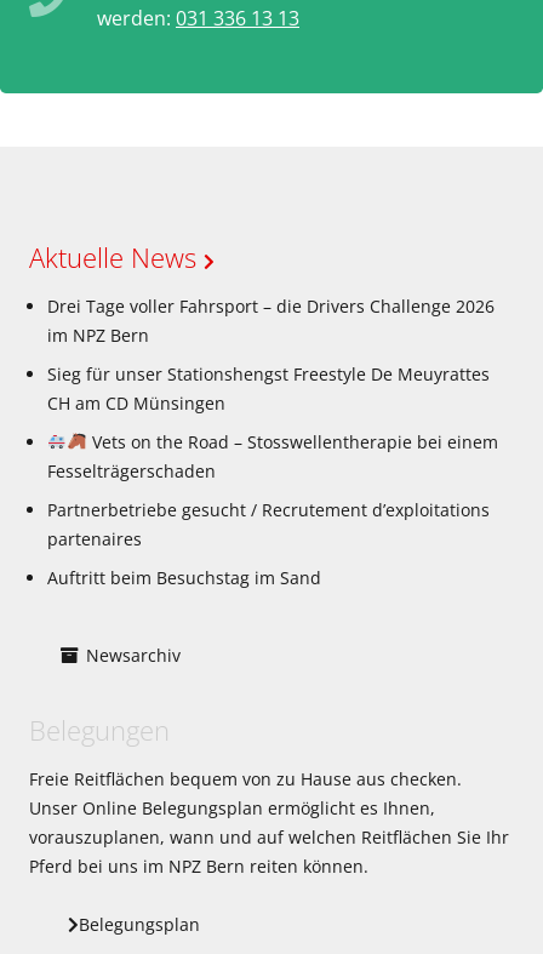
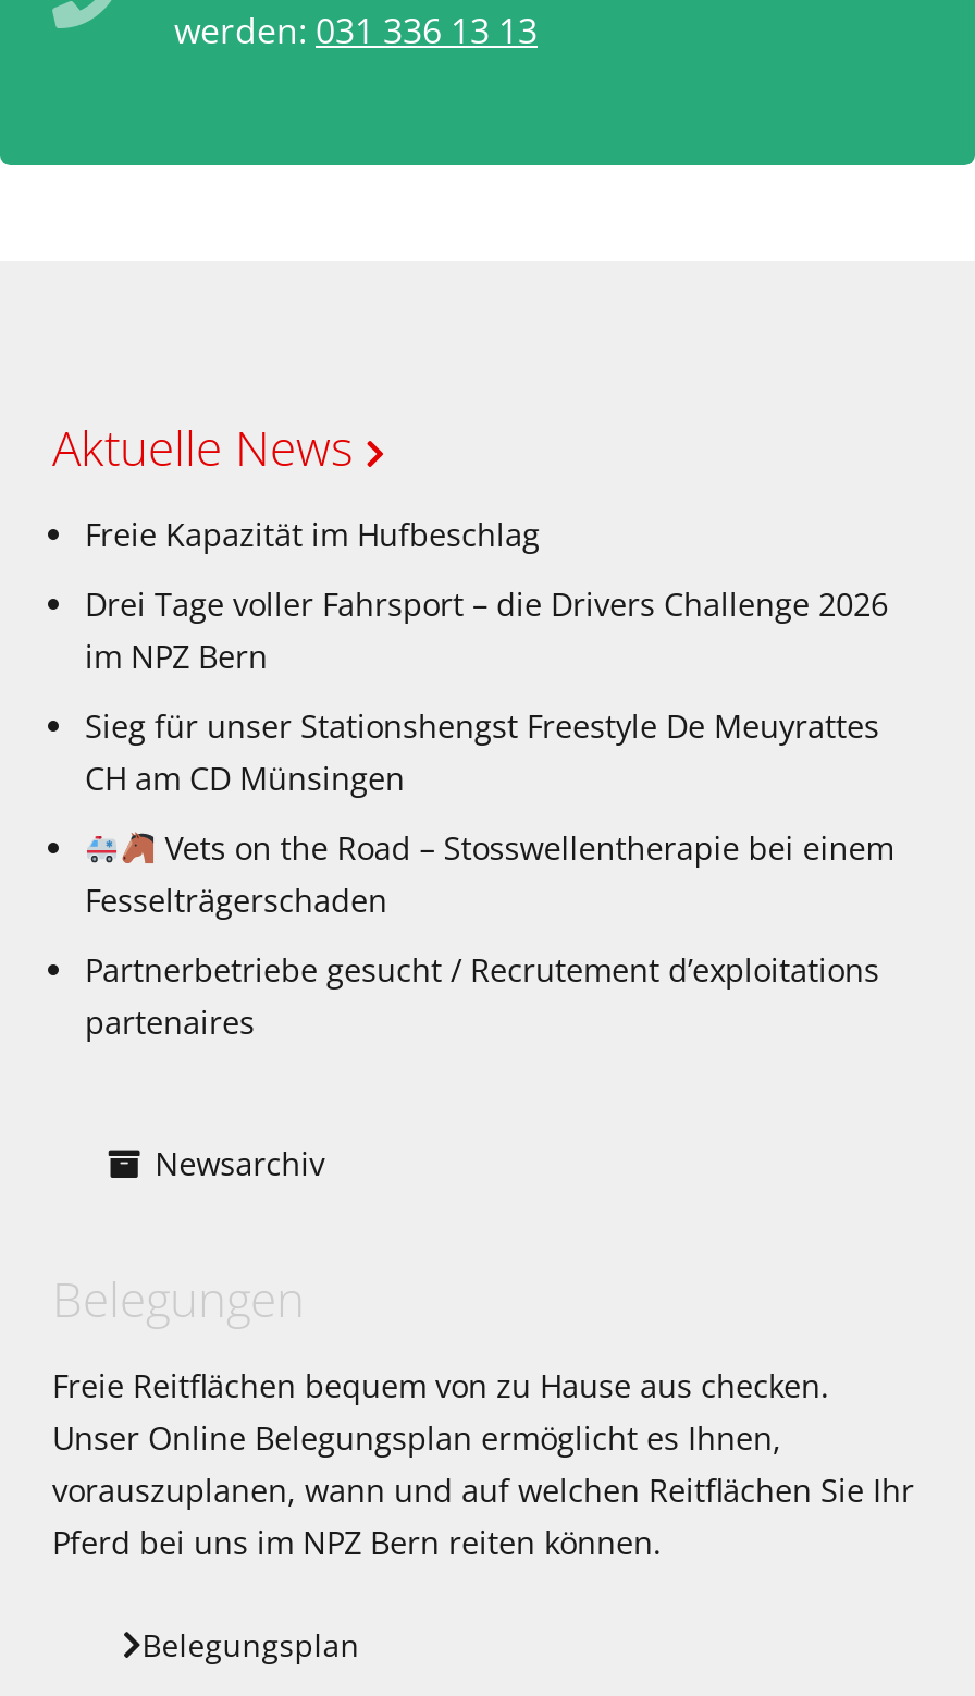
+ Freie Kapazität im Hufbeschlag

moved down: Drei Tage voller Fahrsport – die Drivers Challenge 2026 | im NPZ Bern | Sieg für unser Stationshengst Freestyle De Meuyrattes | CH am CD Münsingen | Vets on the Road – Stosswellentherapie bei einem | Fesselträgerschaden | Partnerbetriebe gesucht / Recrutement d’exploitations | partenaires

- Auftritt beim Besuchstag im Sand
